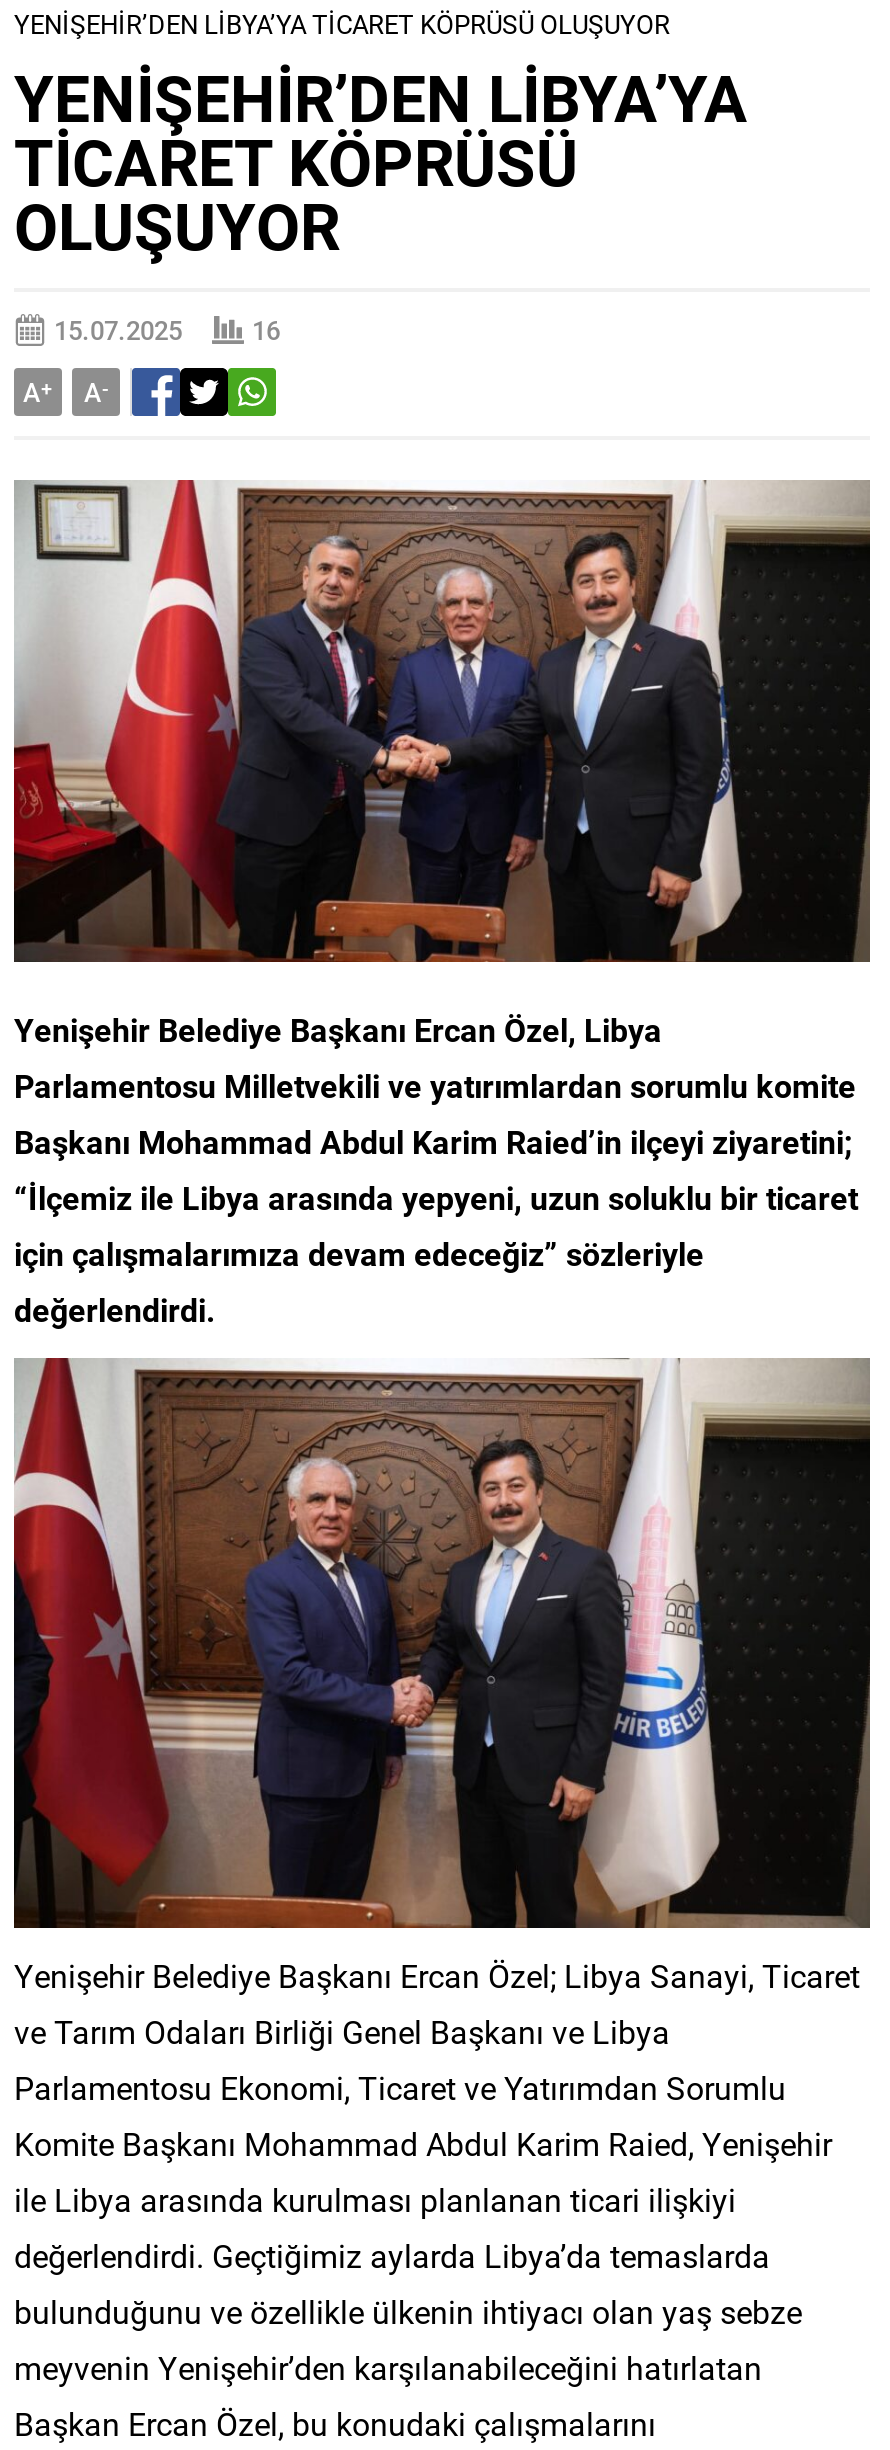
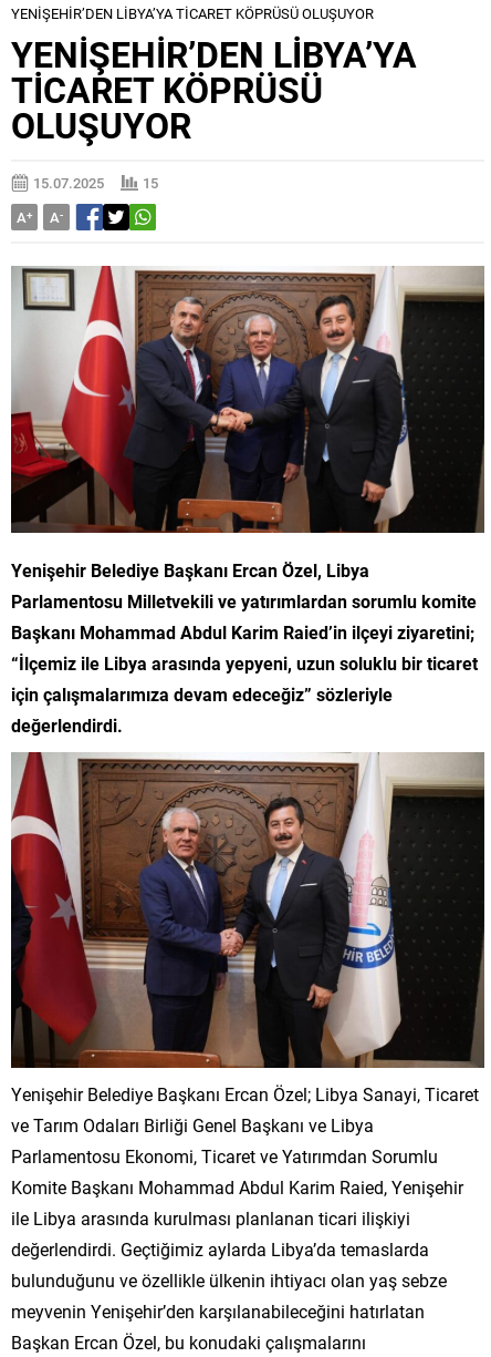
- 15.07.2025 16
+ 15.07.2025 15
